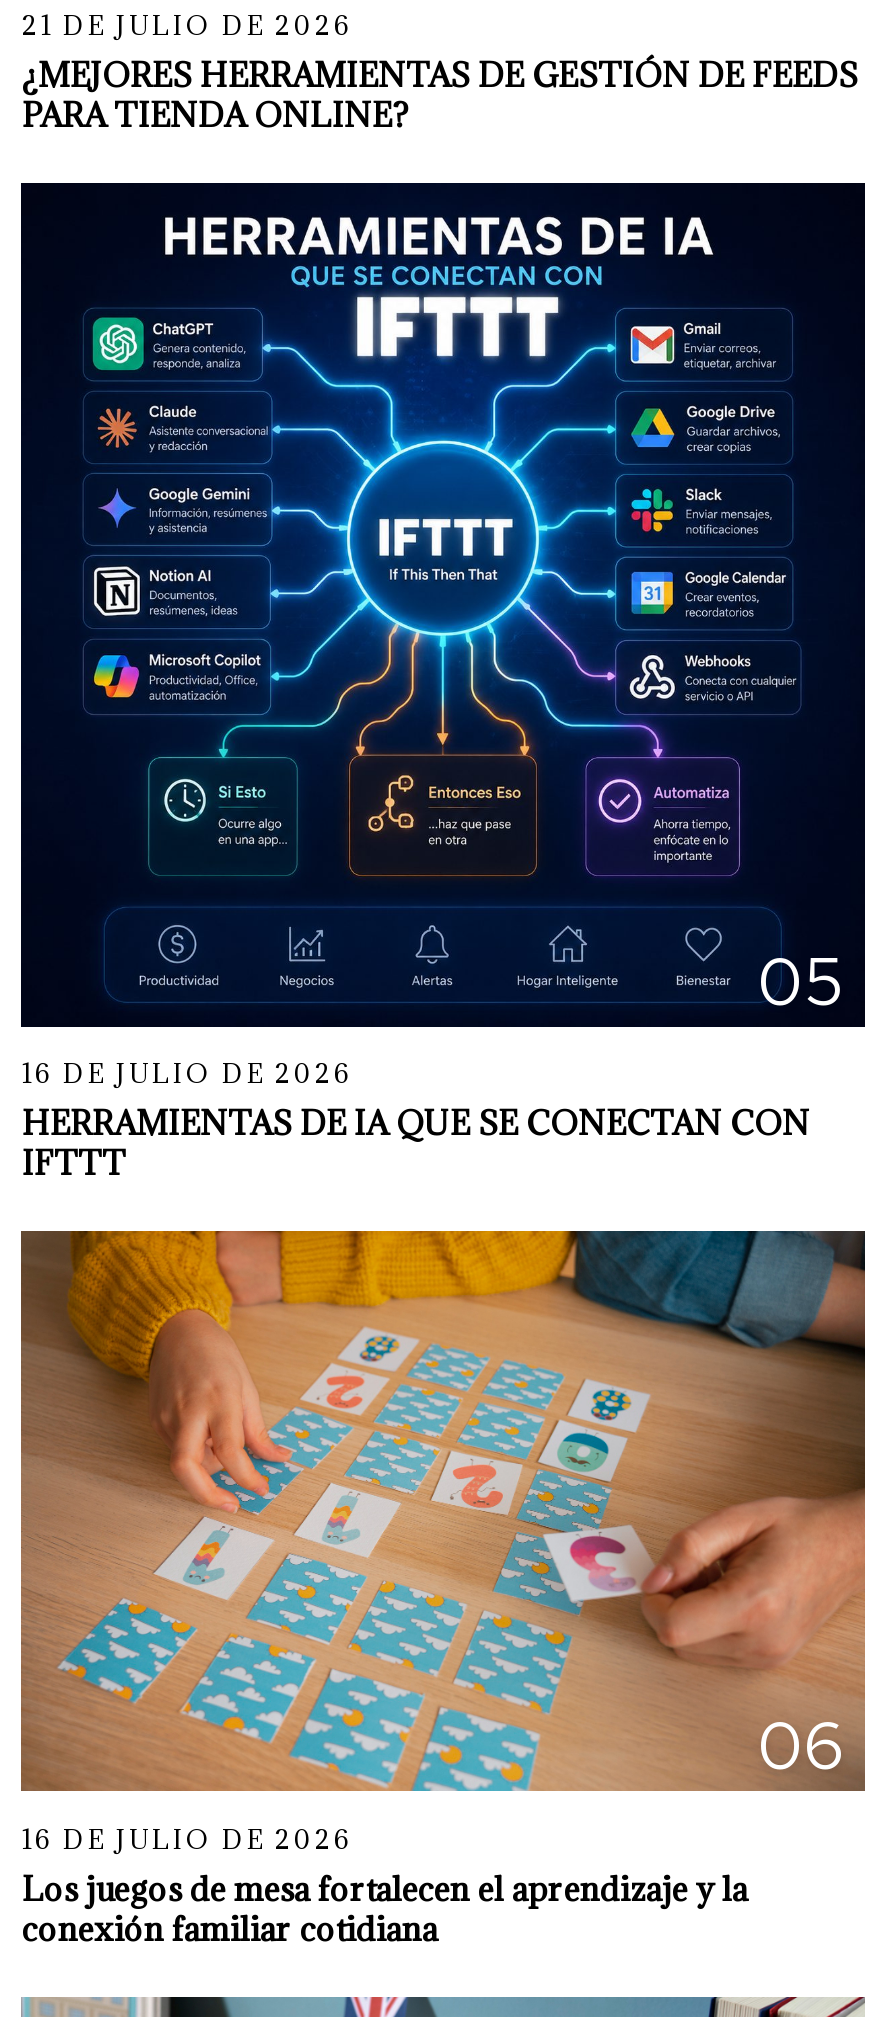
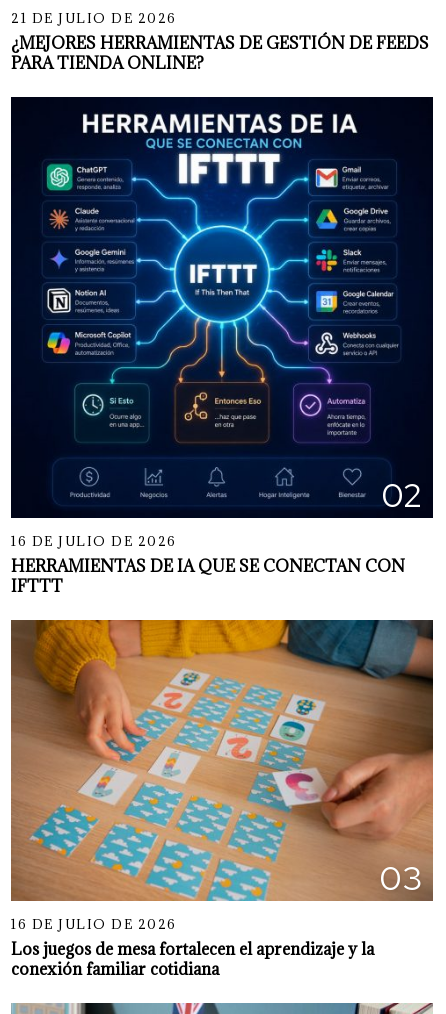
- 05
+ 02

- 06
+ 03
